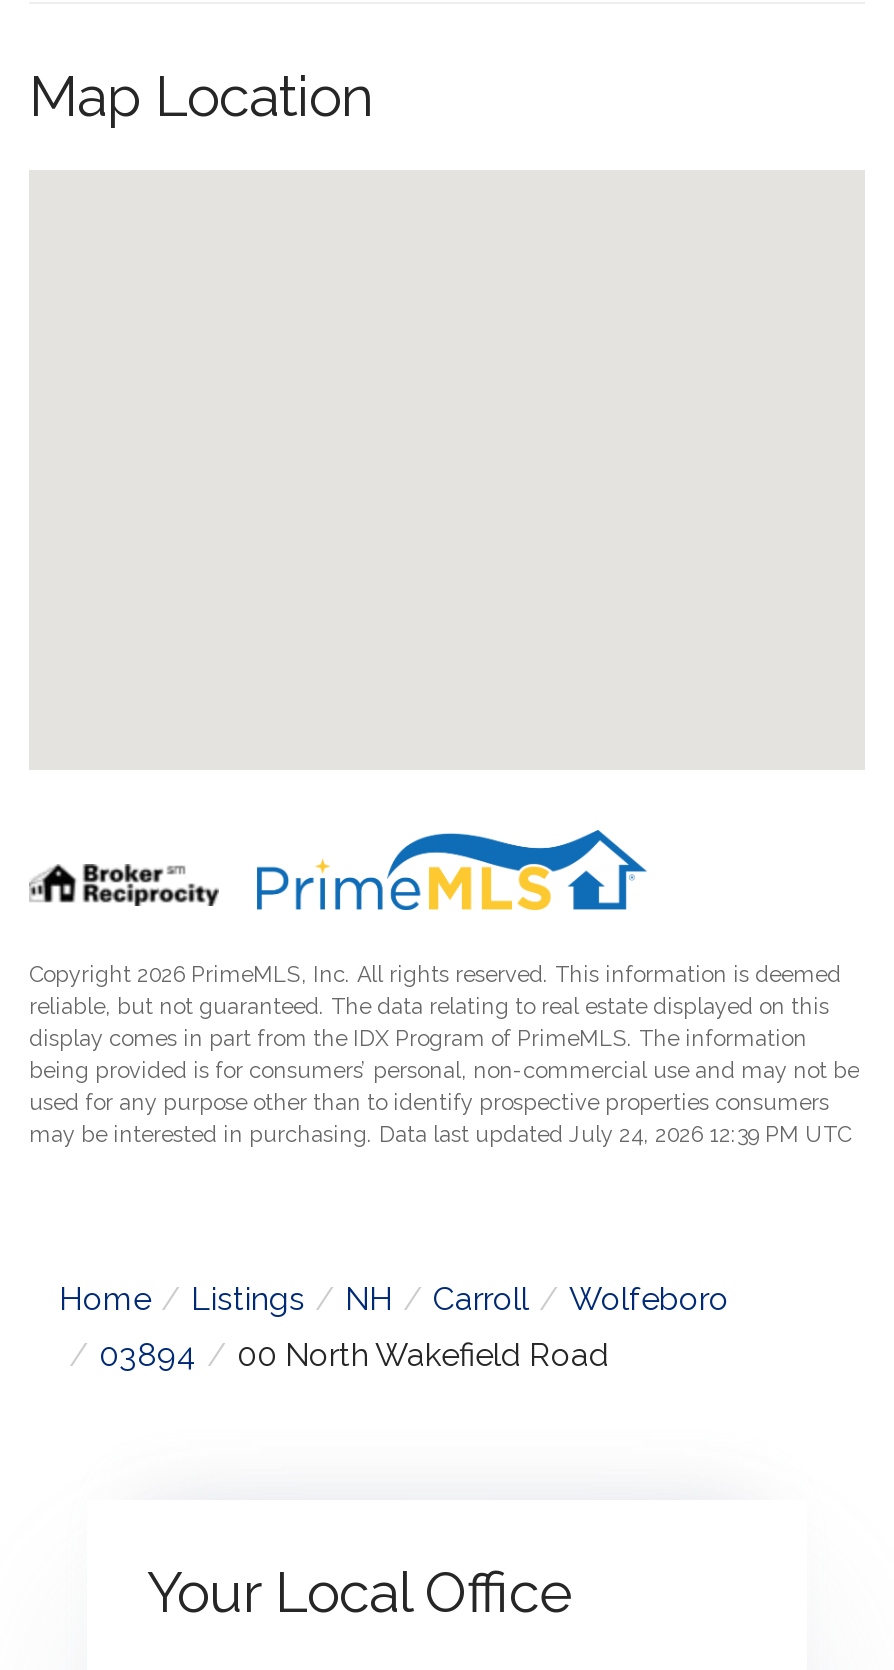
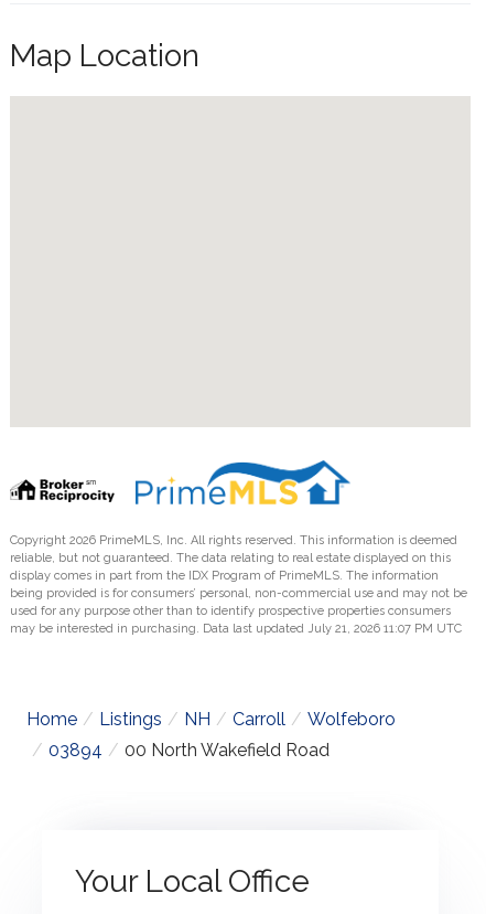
- may be interested in purchasing. Data last updated July 24, 2026 12:39 PM UTC
+ may be interested in purchasing. Data last updated July 21, 2026 11:07 PM UTC
